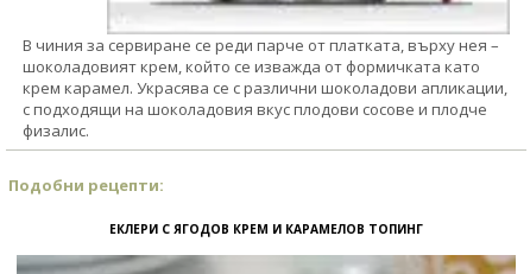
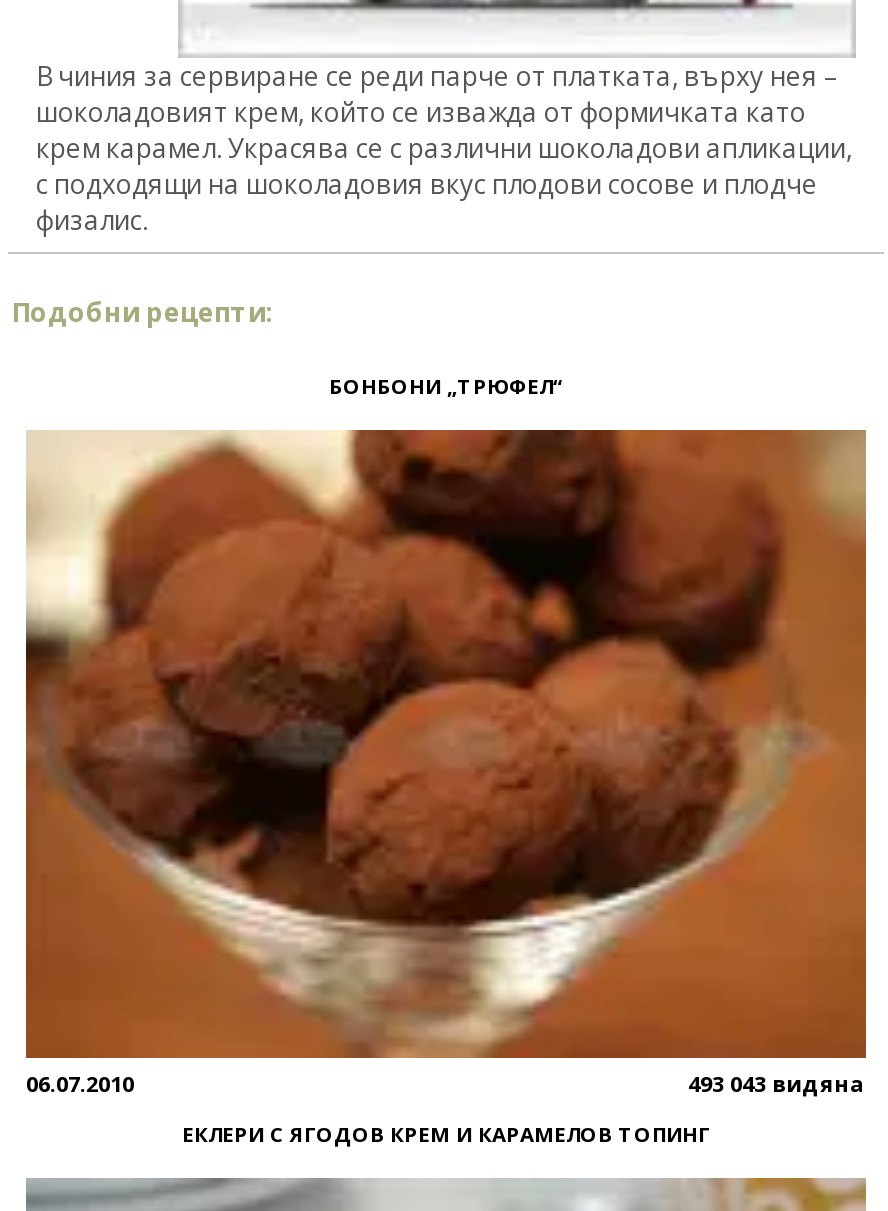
+ [image]
+ 06.07.2010
+ 493 043 видяна

+ БОНБОНИ „ТРЮФЕЛ“
